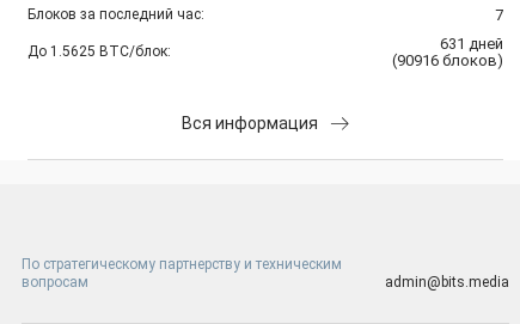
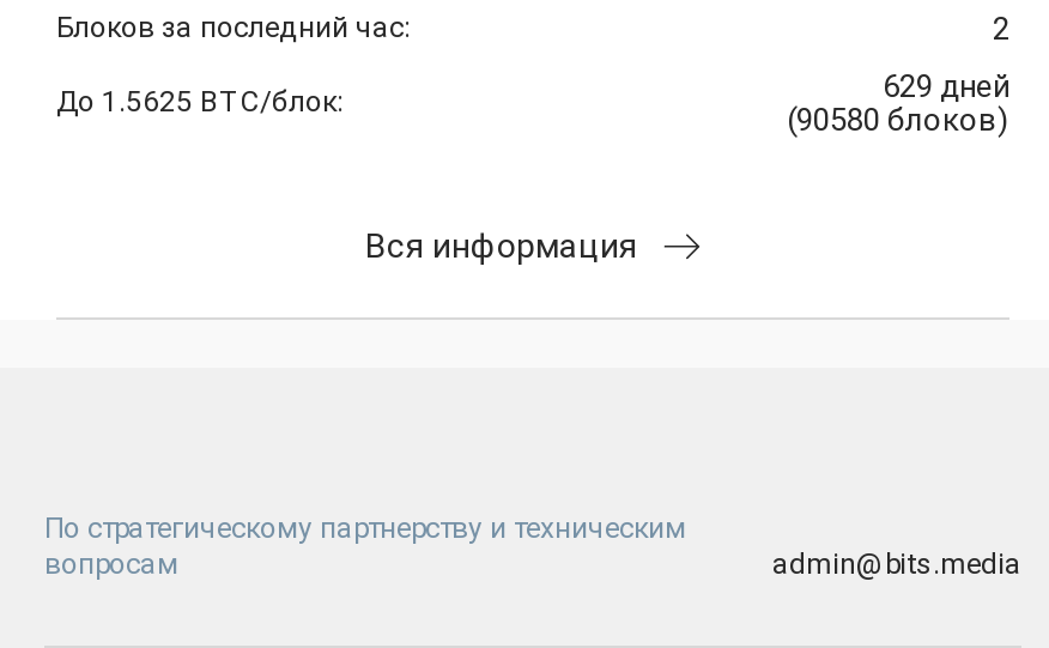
- 7
+ 2

- 631 дней
+ 629 дней

- (90916 блоков)
+ (90580 блоков)
